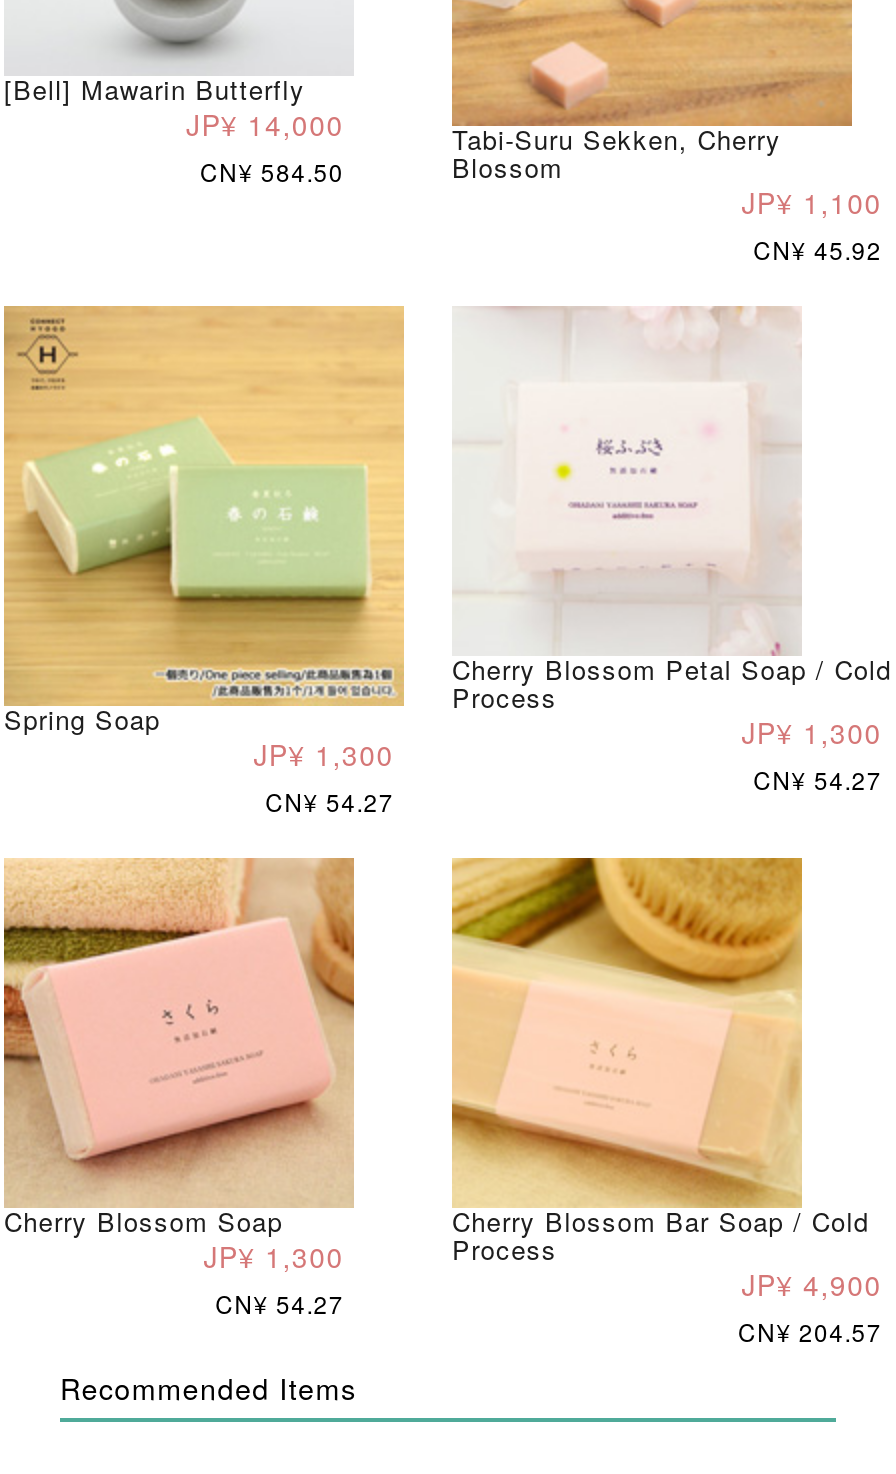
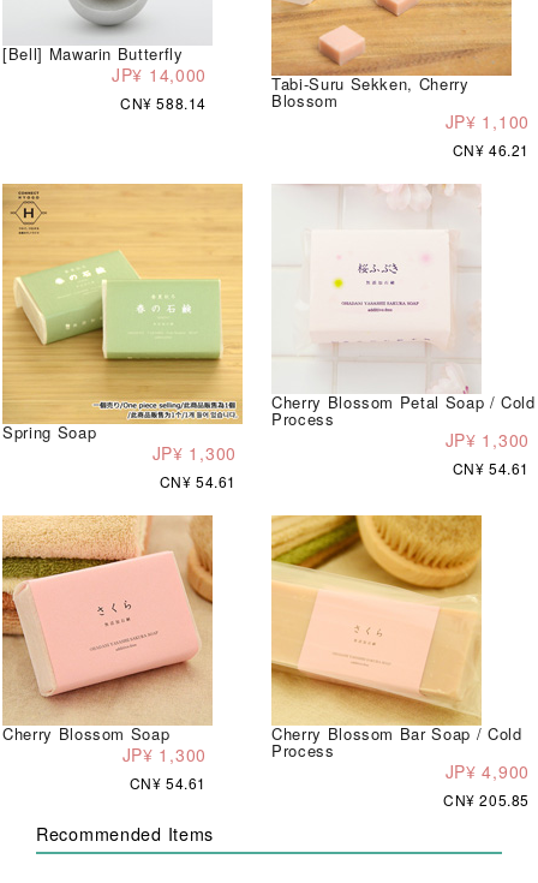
- CN¥ 584.50
+ CN¥ 588.14

- CN¥ 45.92
+ CN¥ 46.21

- CN¥ 54.27
+ CN¥ 54.61

- CN¥ 54.27
+ CN¥ 54.61

- CN¥ 54.27
+ CN¥ 54.61

- CN¥ 204.57
+ CN¥ 205.85
